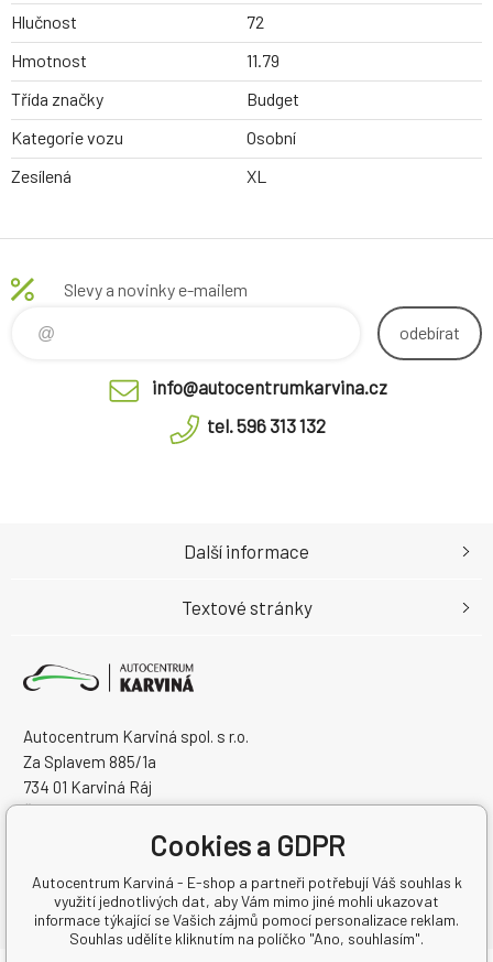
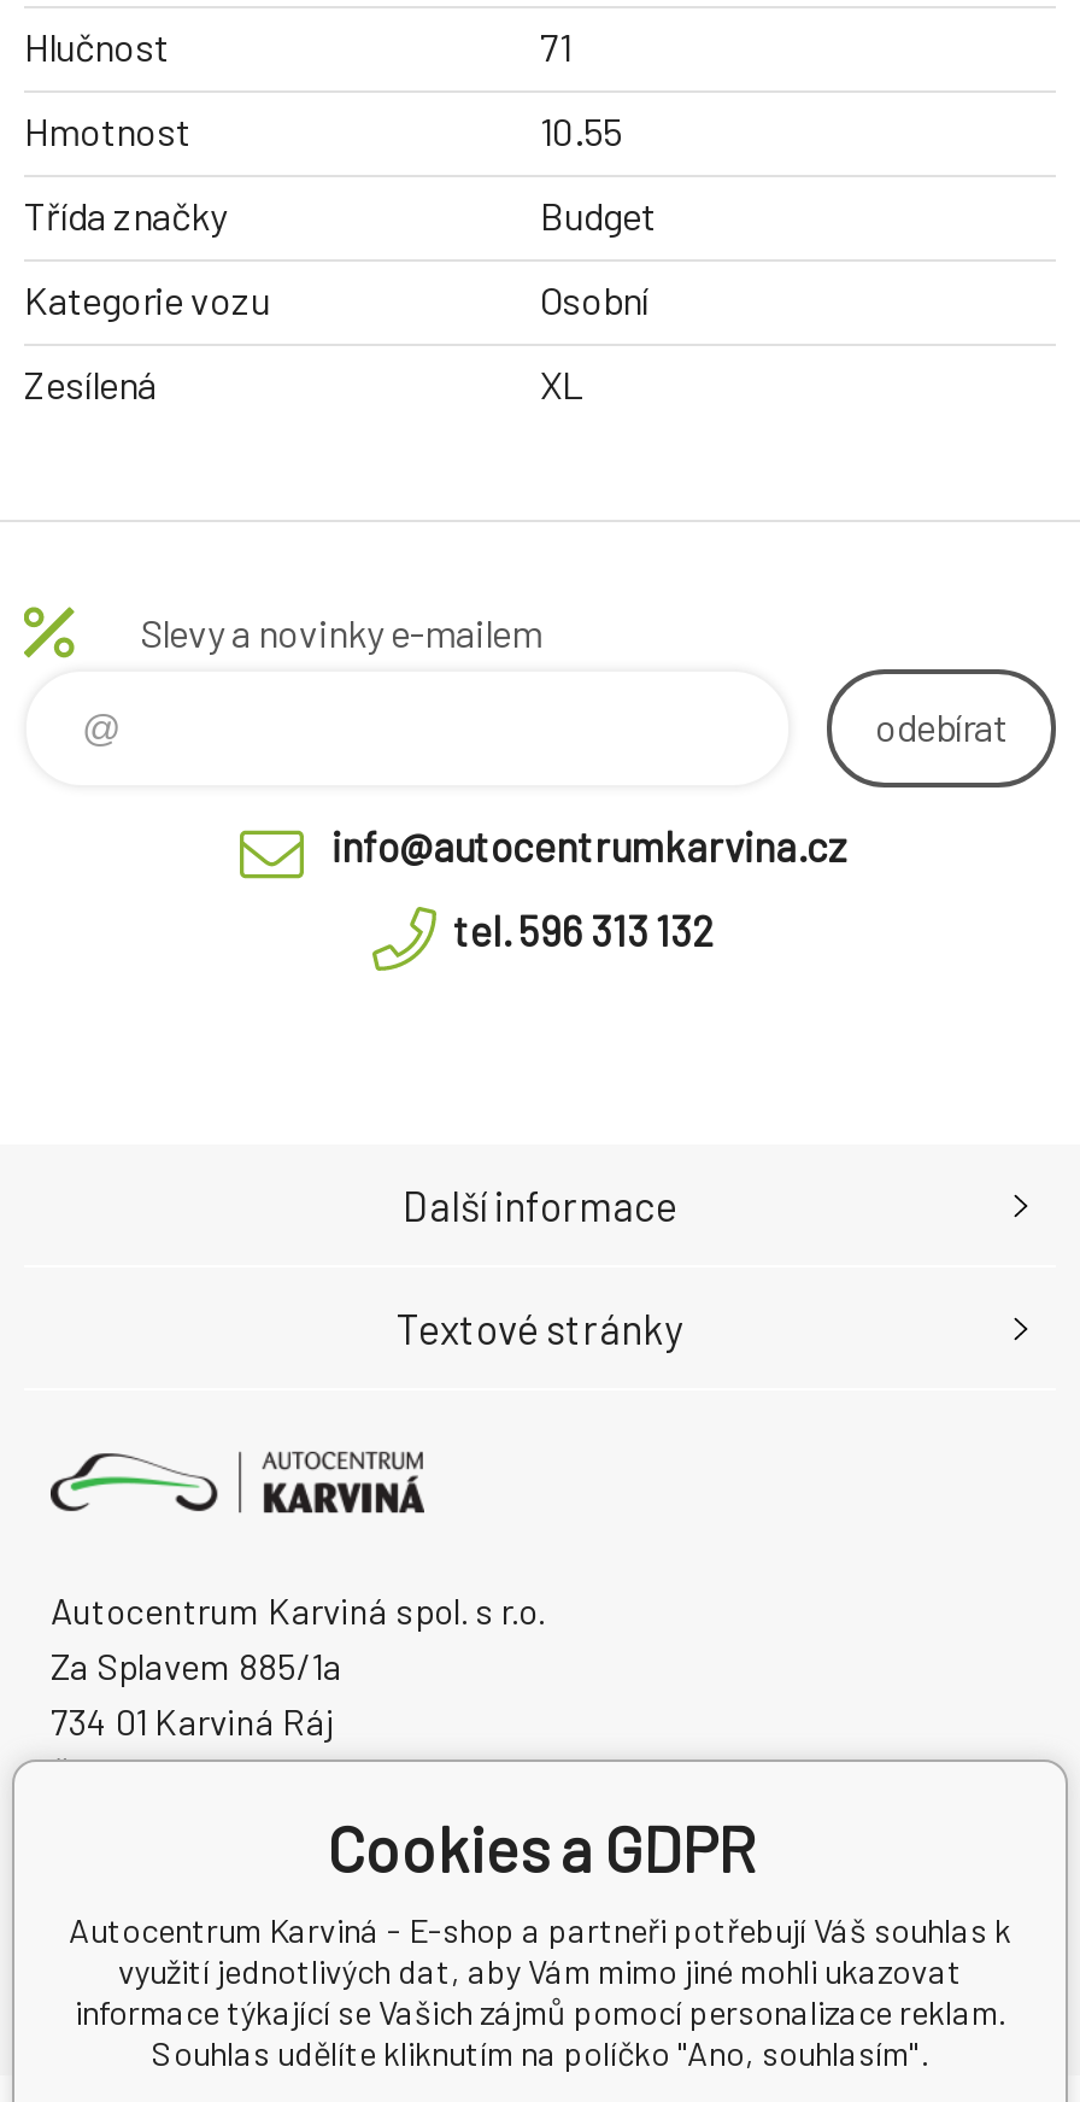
- 72
+ 71

- 11.79
+ 10.55
